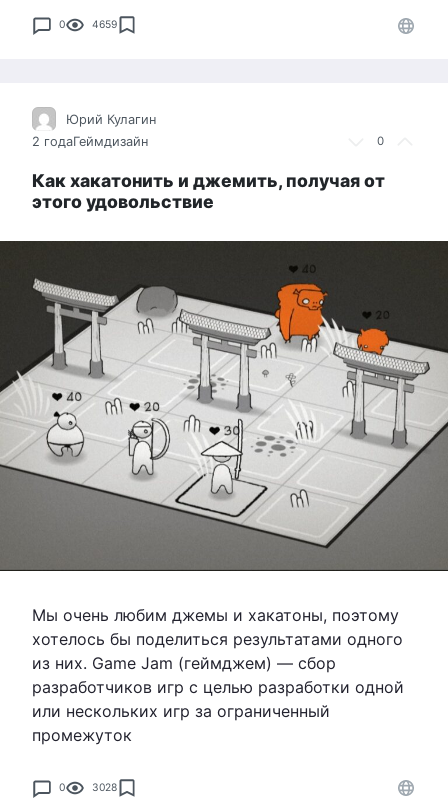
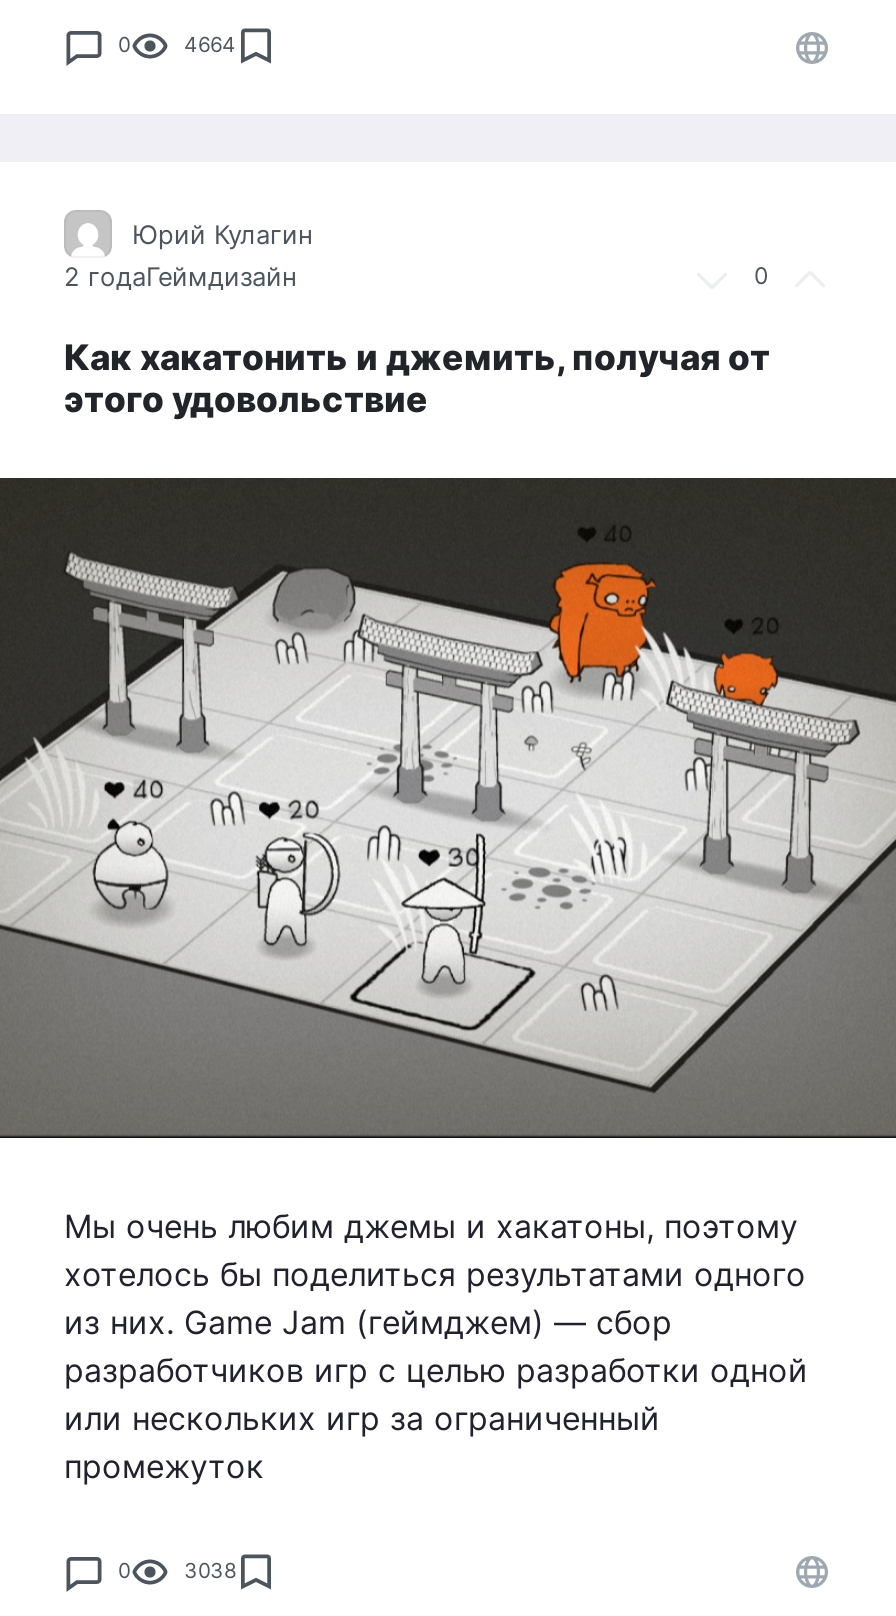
- 4659
+ 4664

- 3028
+ 3038
